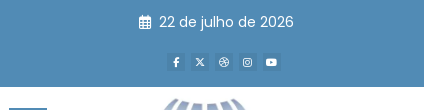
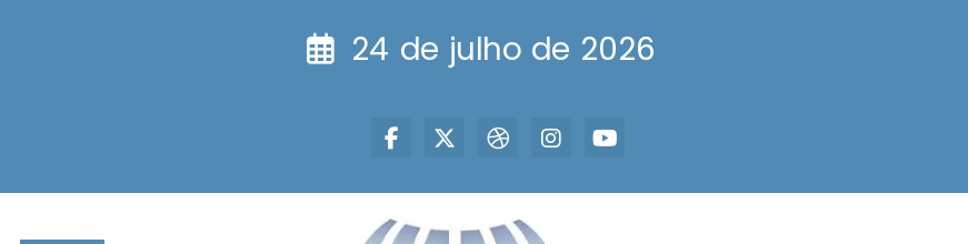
- 22 de julho de 2026
+ 24 de julho de 2026
